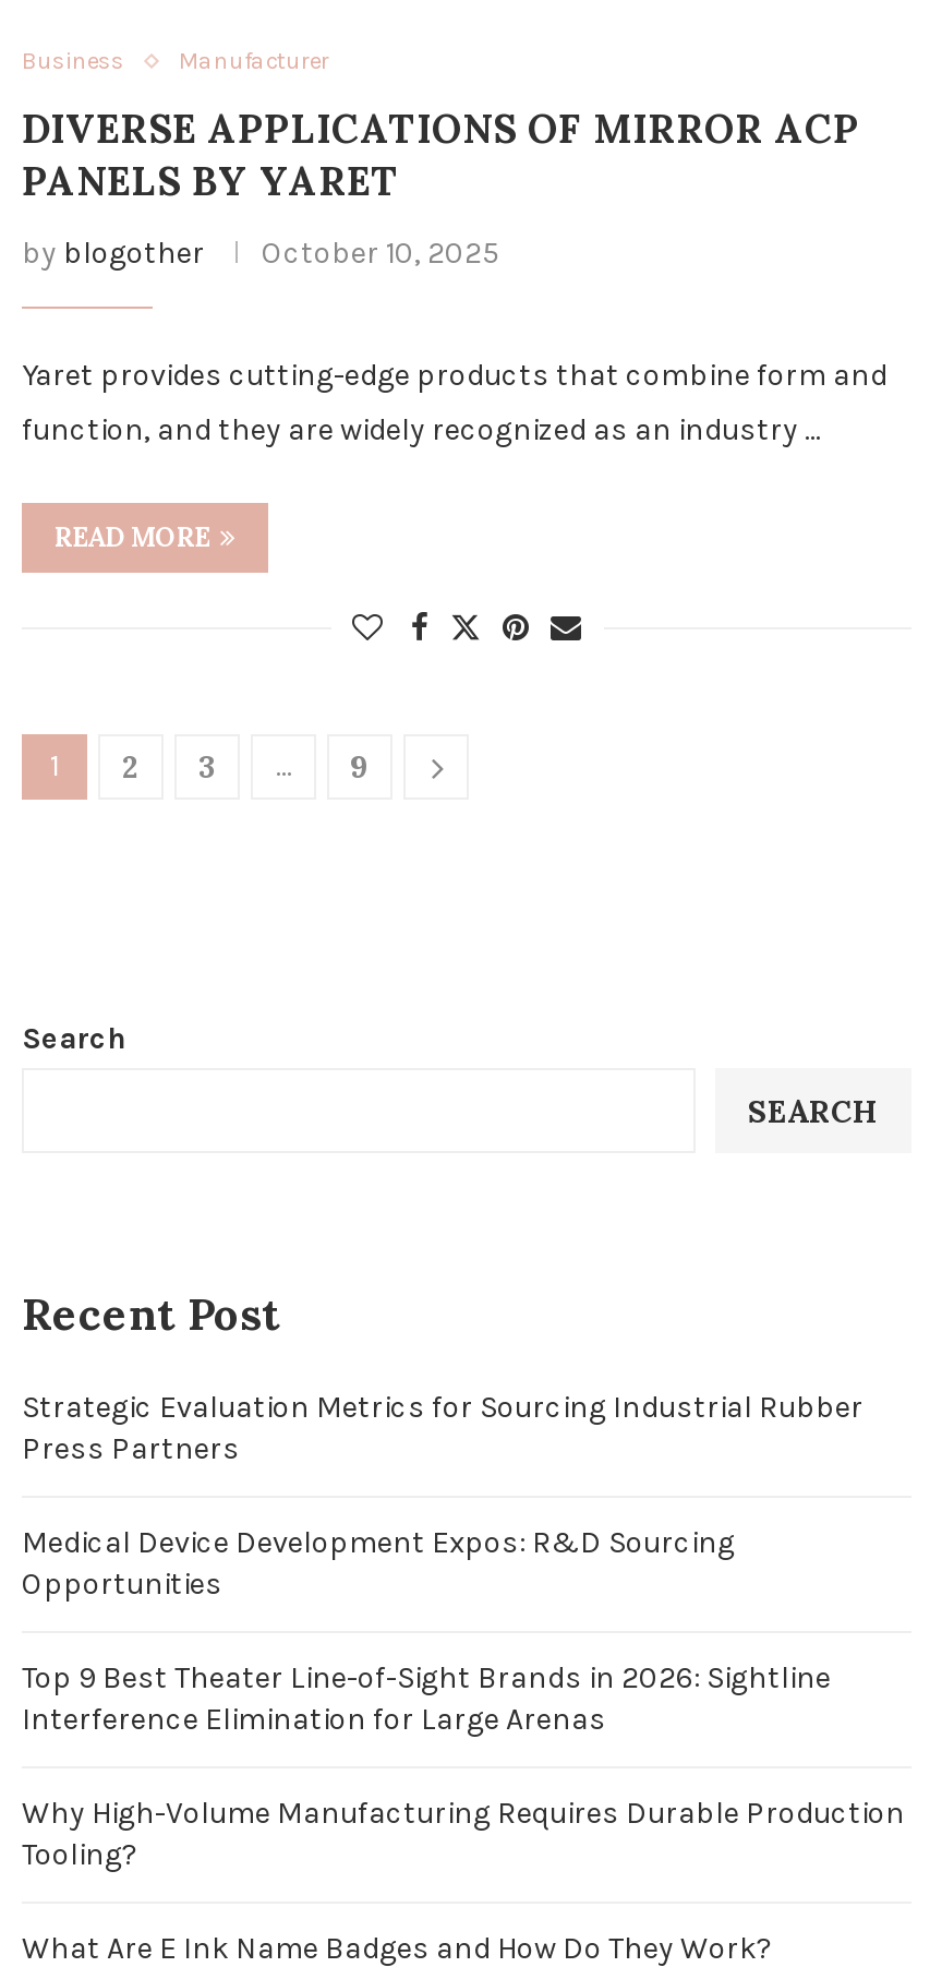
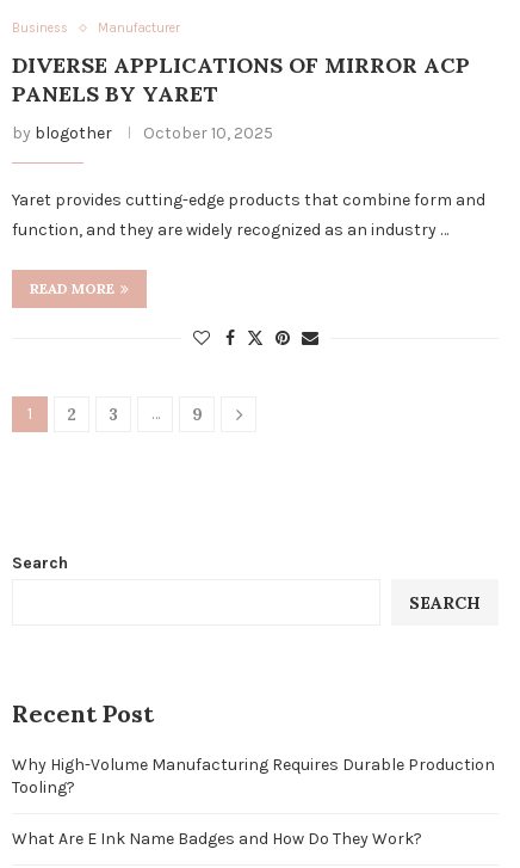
- Strategic Evaluation Metrics for Sourcing Industrial Rubber
- Press Partners
- Medical Device Development Expos: R&D Sourcing
- Opportunities
- Top 9 Best Theater Line-of-Sight Brands in 2026: Sightline
- Interference Elimination for Large Arenas
